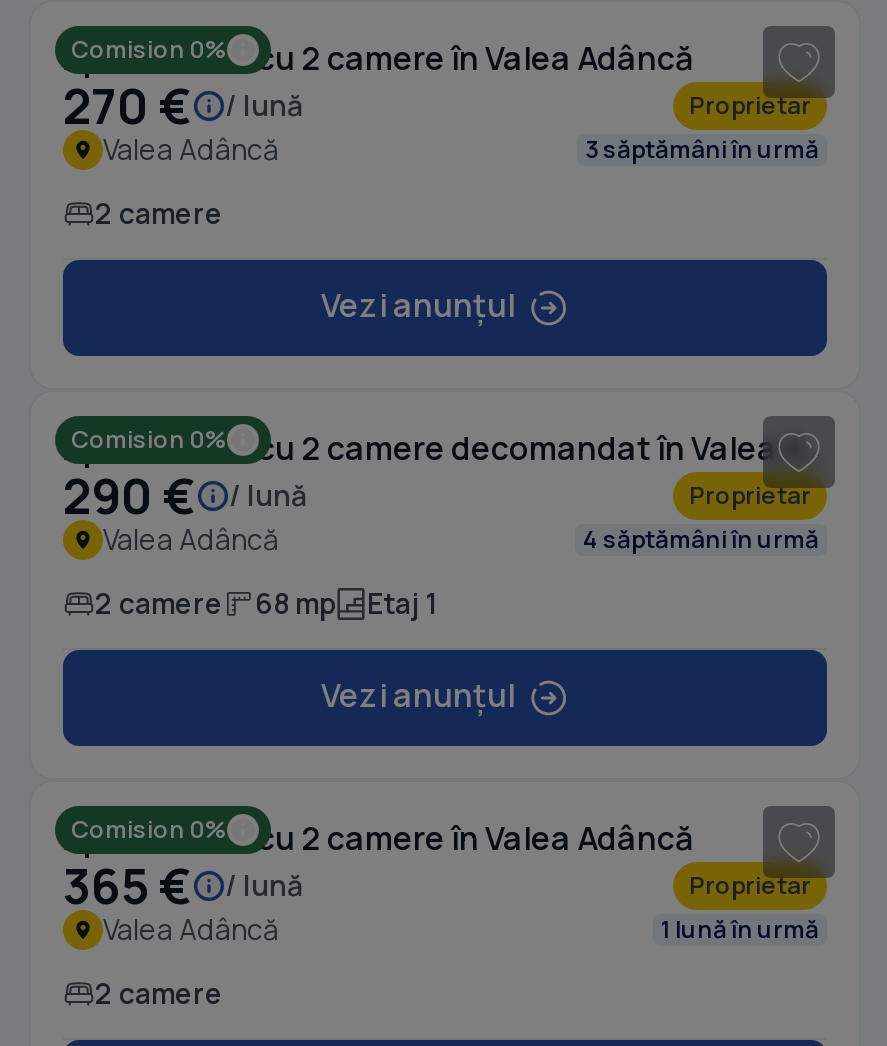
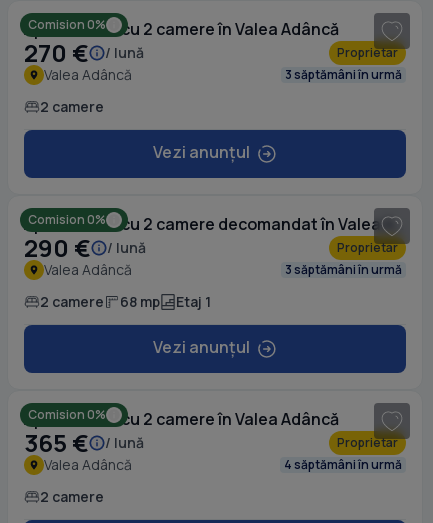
moved down: 4 săptămâni în urmă

+ 3 săptămâni în urmă

- 1 lună în urmă
